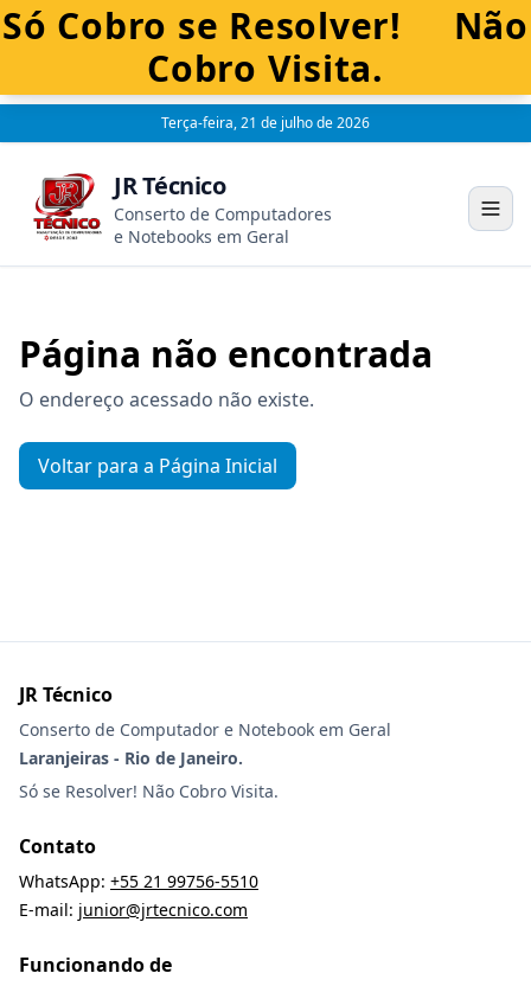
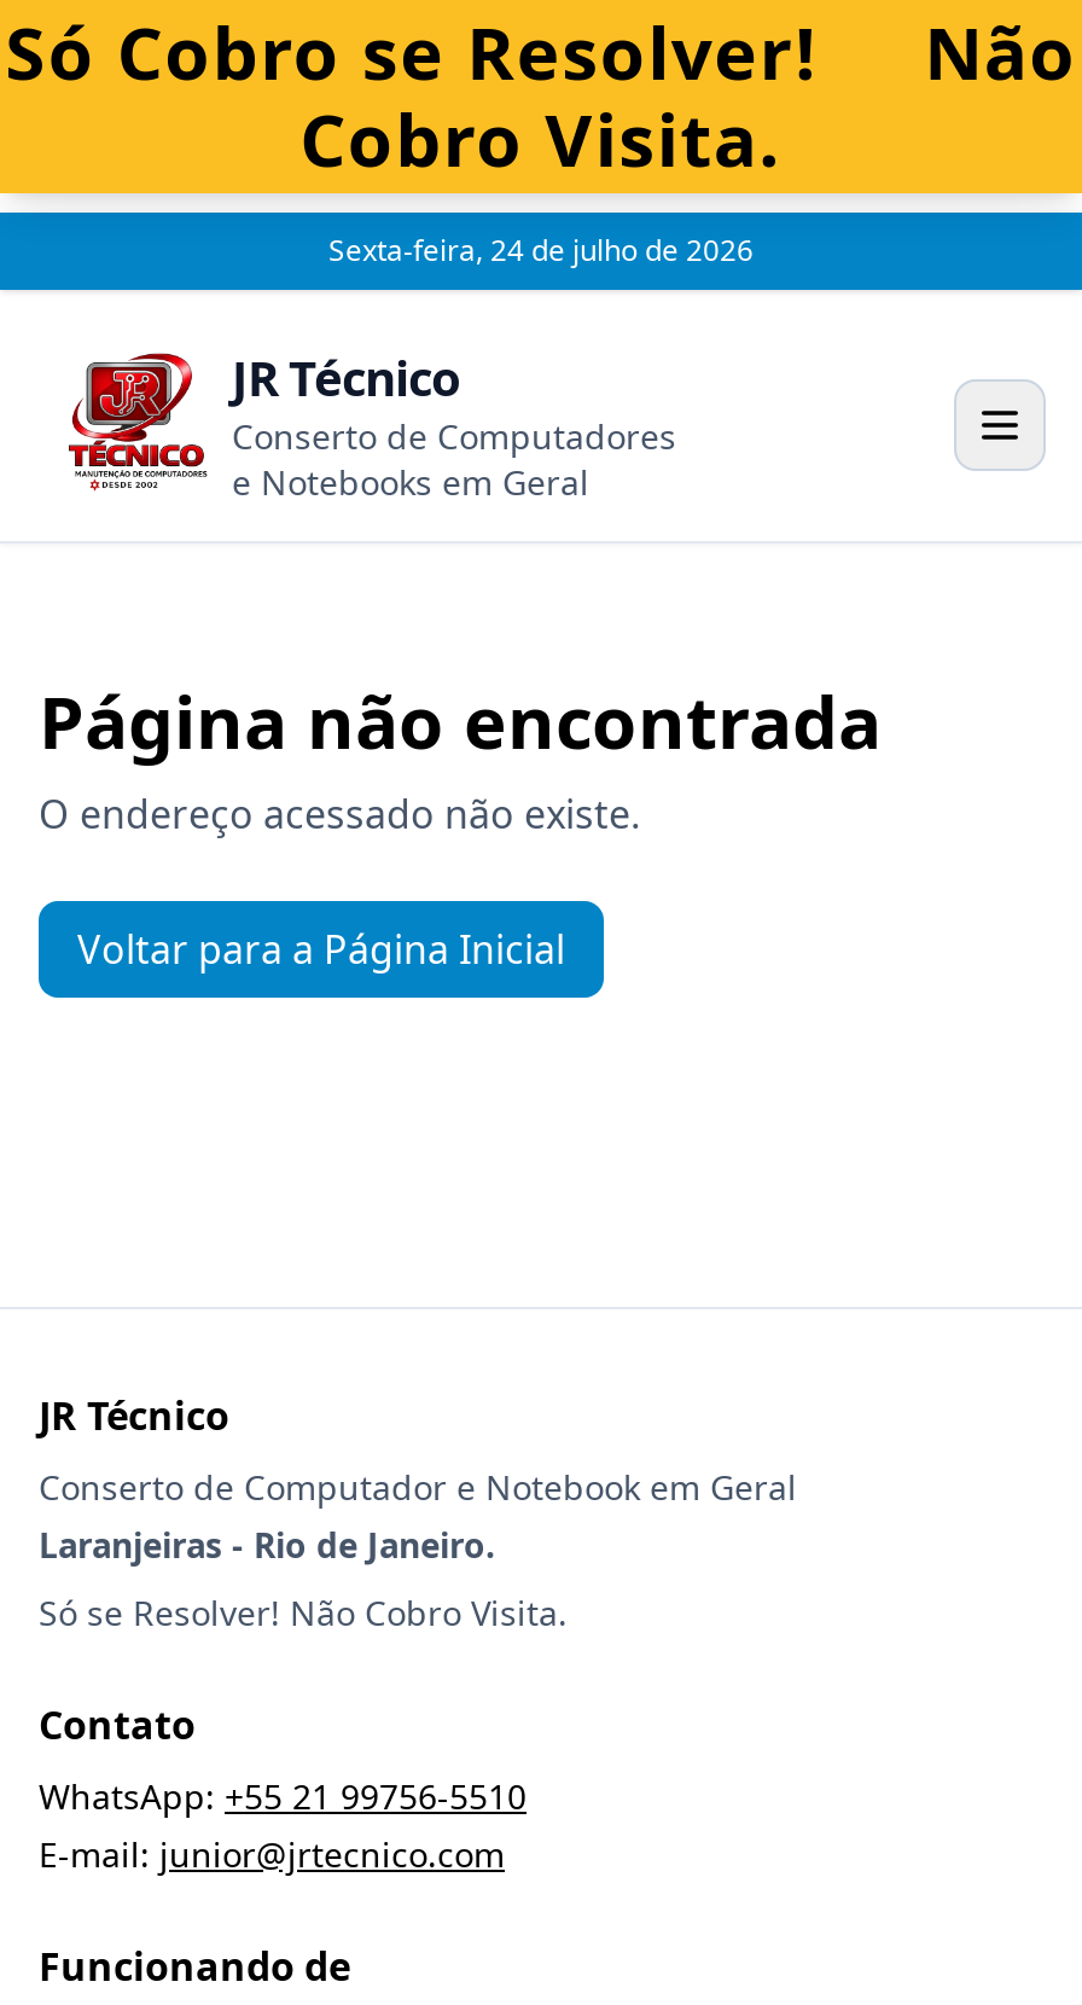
- Terça-feira, 21 de julho de 2026
+ Sexta-feira, 24 de julho de 2026
